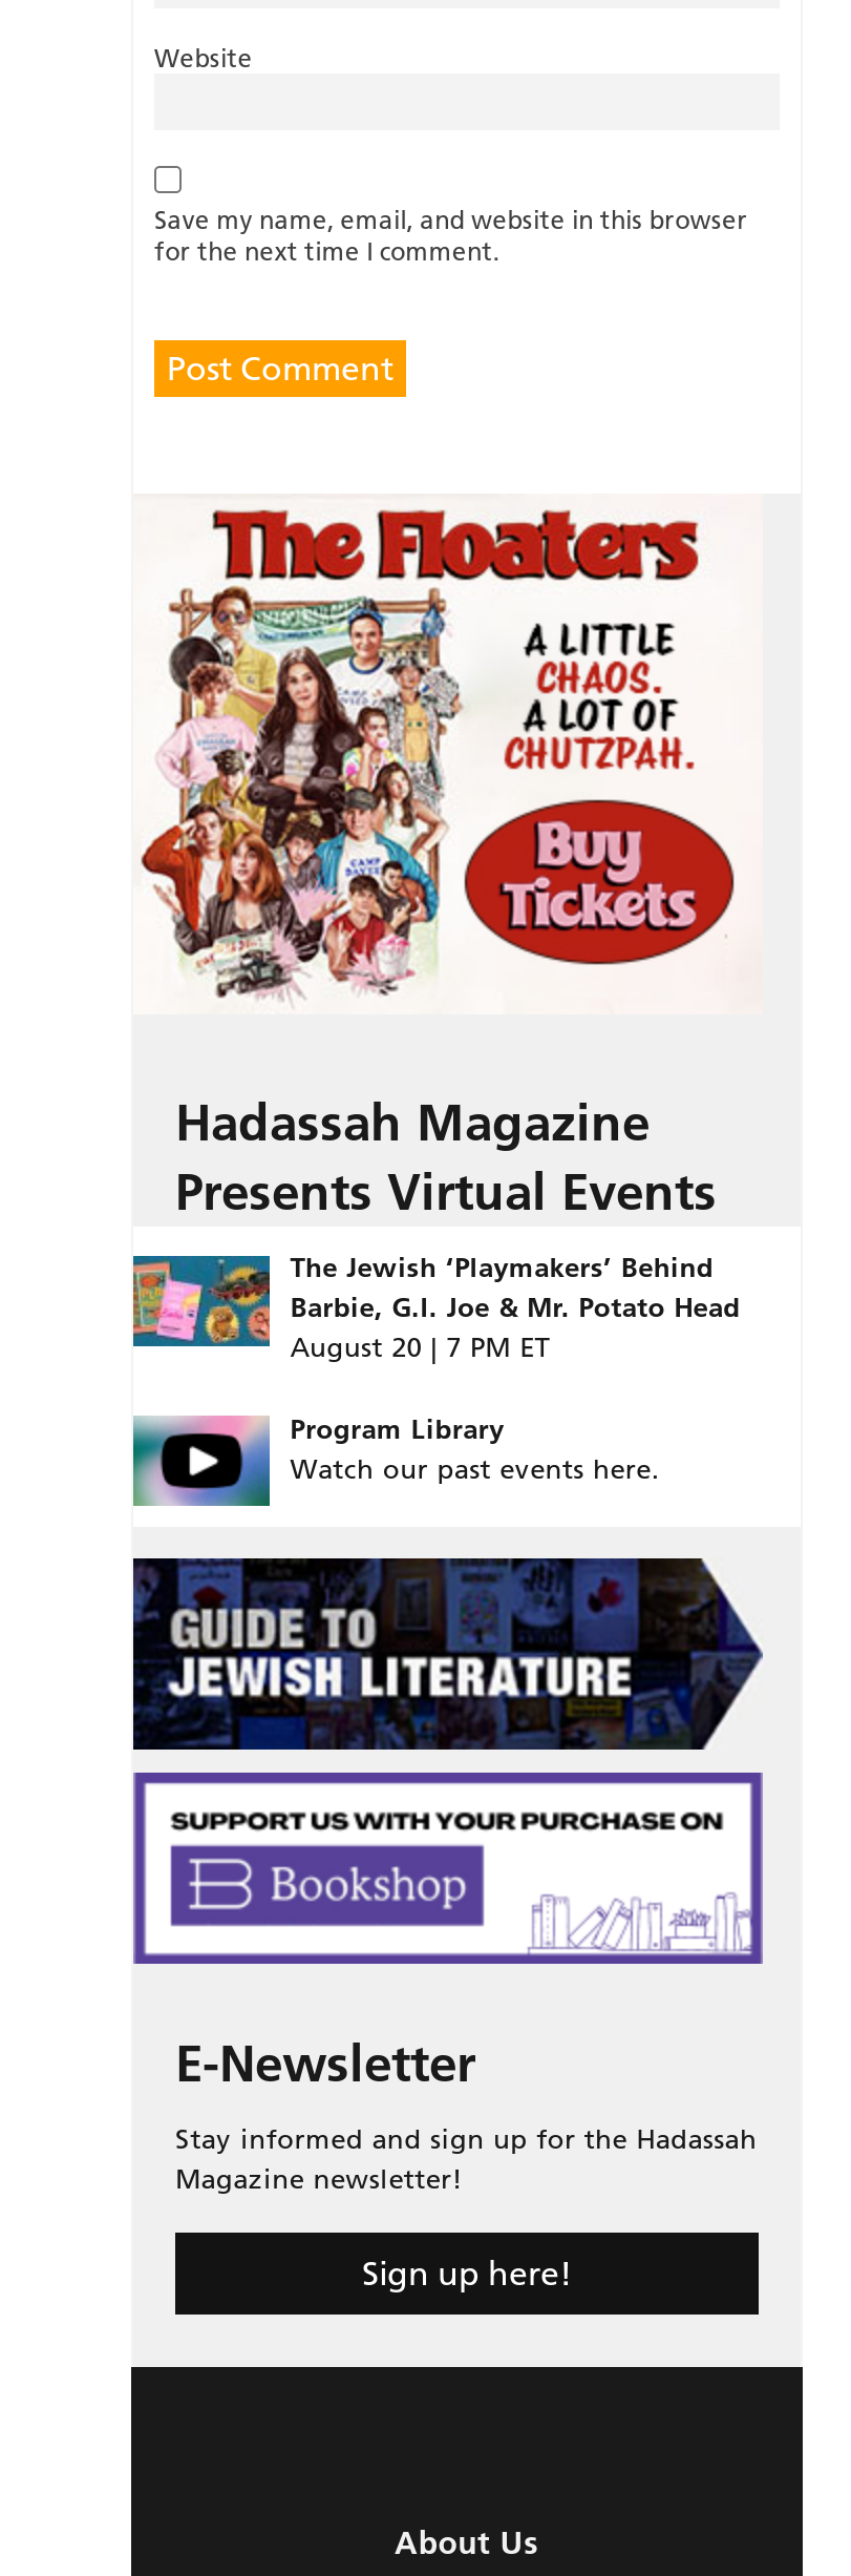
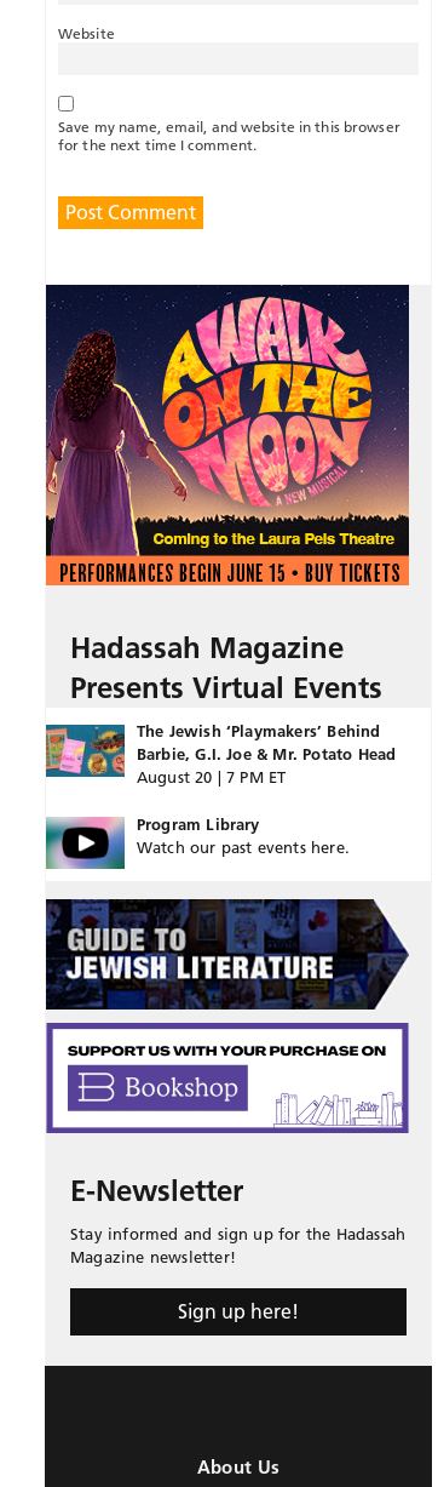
- [image]
+ [image]
